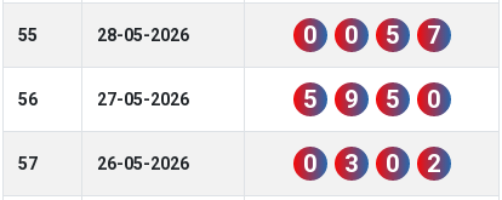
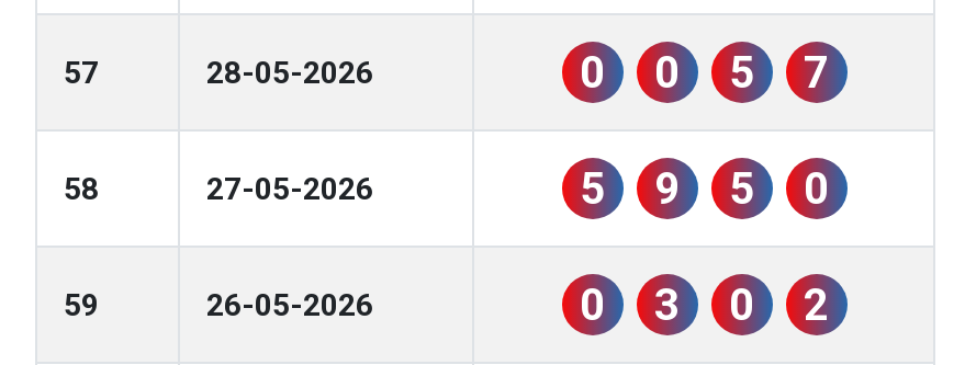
- 55
+ 57

- 56
+ 58

- 57
+ 59
